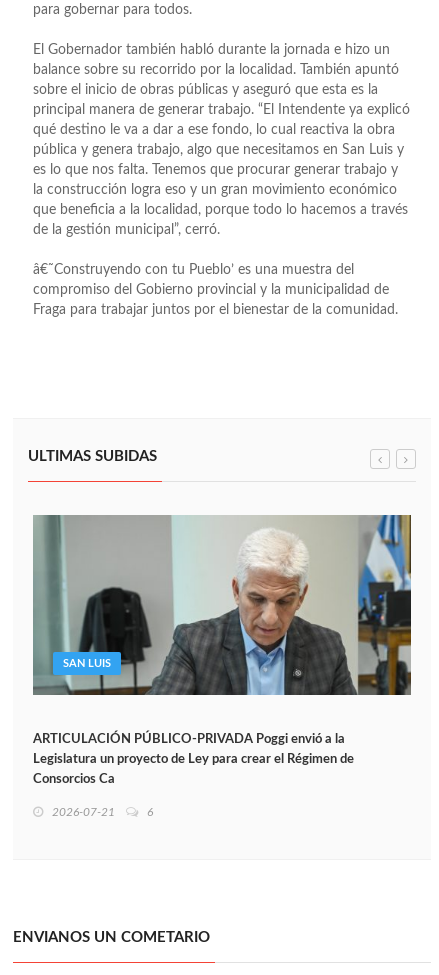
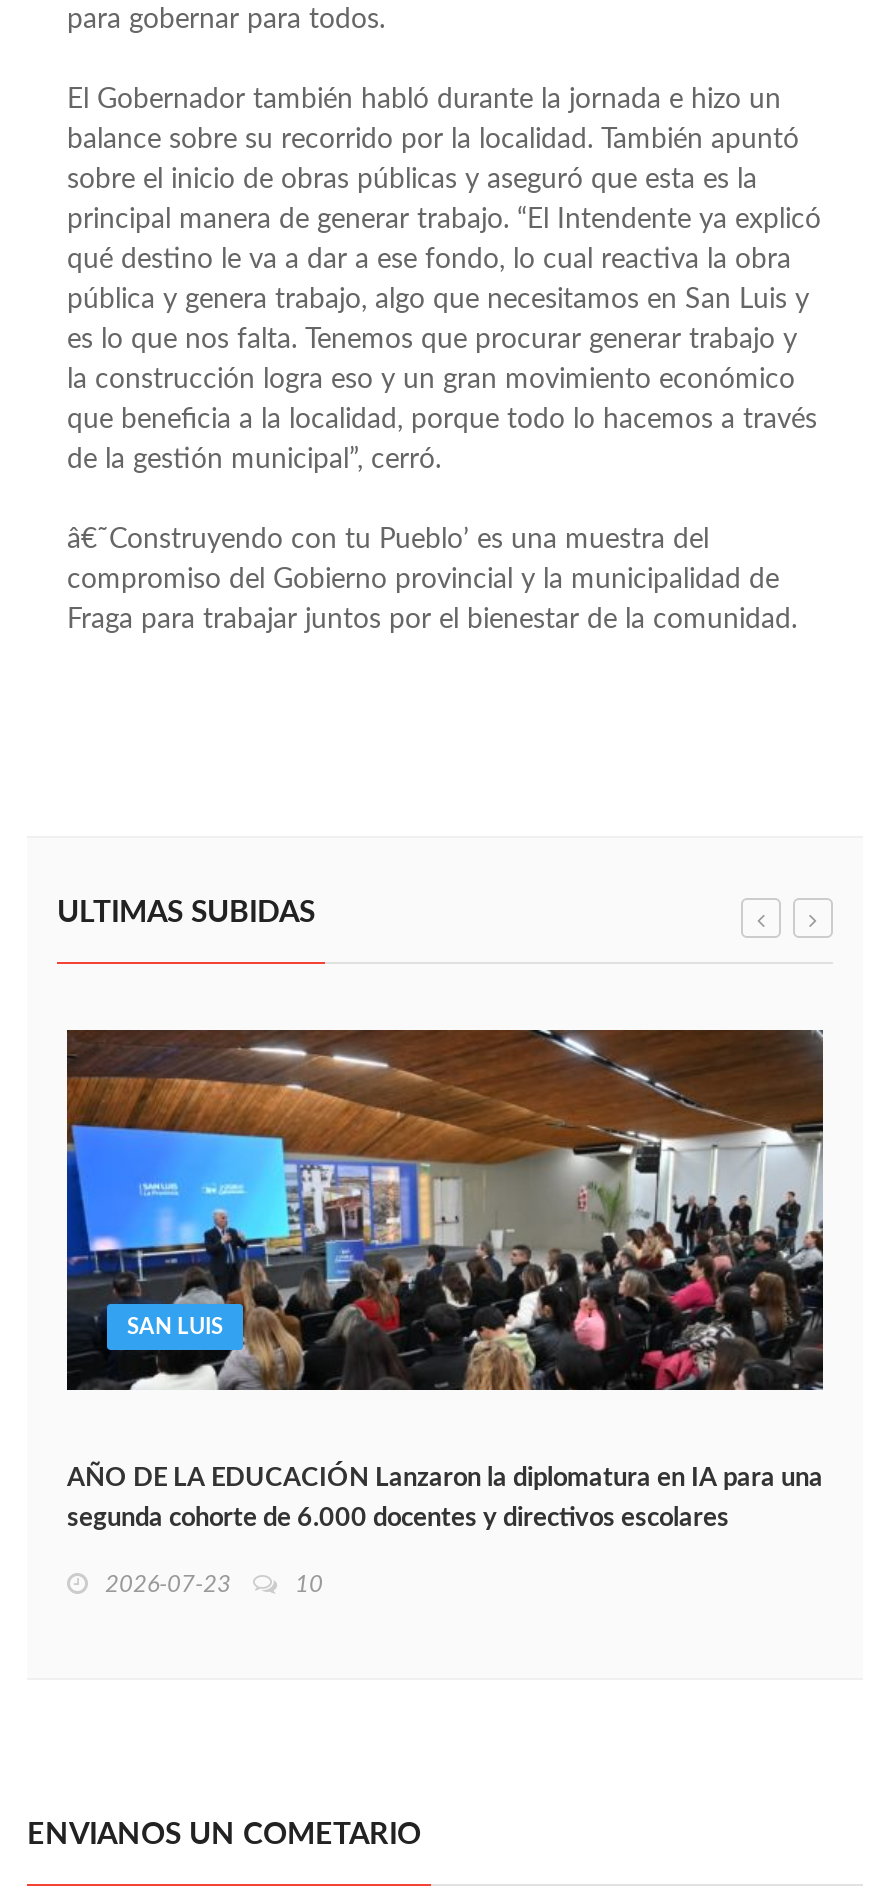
- [image]
- ARTICULACIÓN PÚBLICO-PRIVADA Poggi envió a la
- Legislatura un proyecto de Ley para crear el Régimen de
- Consorcios Ca
- 2026-07-21
- 6
+ [image]
+ AÑO DE LA EDUCACIÓN Lanzaron la diplomatura en IA para una
+ segunda cohorte de 6.000 docentes y directivos escolares
+ 2026-07-23
+ 10
